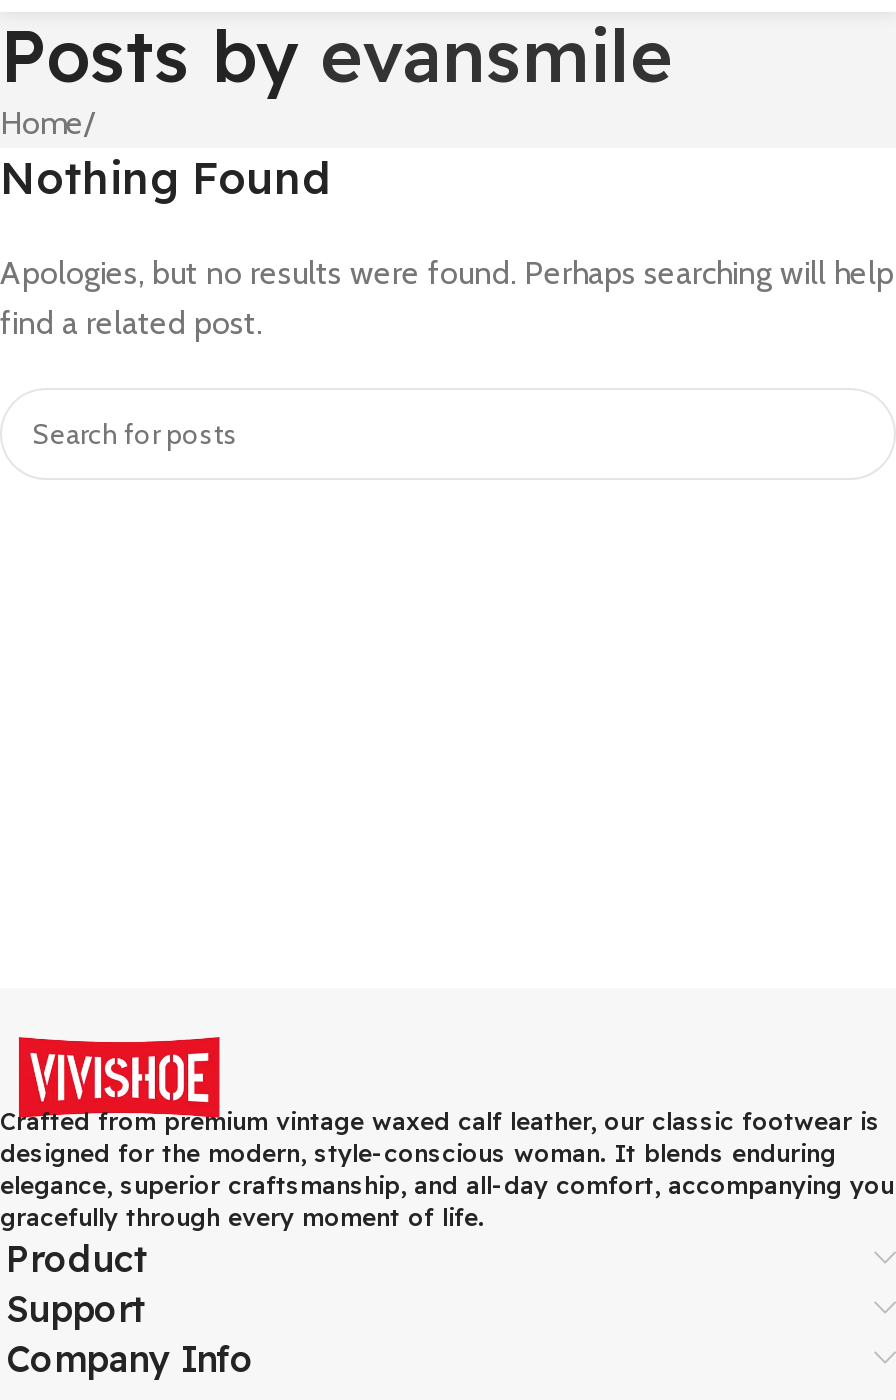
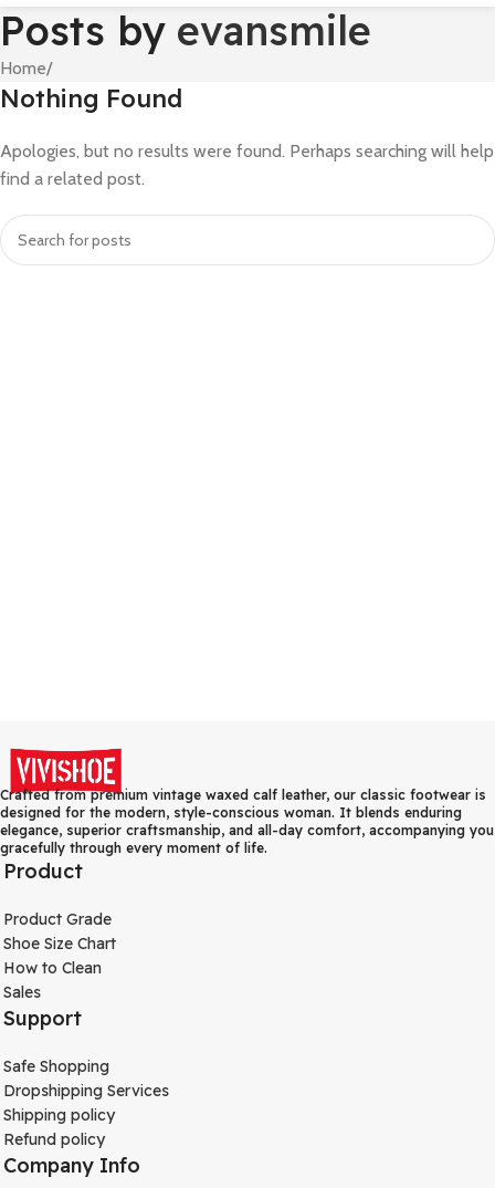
+ Product Grade
+ Shoe Size Chart
+ How to Clean
+ Sales

+ Safe Shopping
+ Dropshipping Services
+ Shipping policy
+ Refund policy
